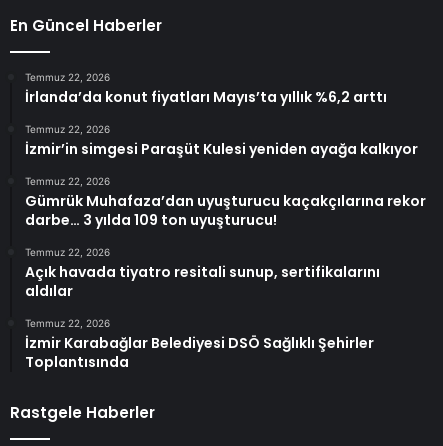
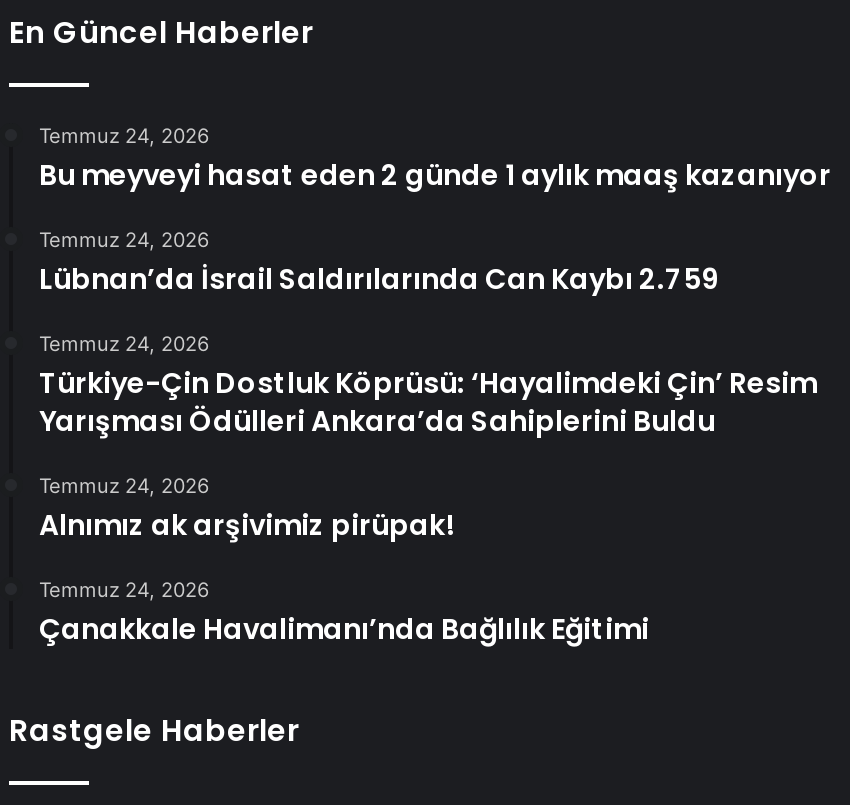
- Temmuz 22, 2026
- İrlanda’da konut fiyatları Mayıs’ta yıllık %6,2 arttı
+ Temmuz 24, 2026
+ Bu meyveyi hasat eden 2 günde 1 aylık maaş kazanıyor

- Temmuz 22, 2026
- İzmir’in simgesi Paraşüt Kulesi yeniden ayağa kalkıyor
+ Temmuz 24, 2026
+ Lübnan’da İsrail Saldırılarında Can Kaybı 2.759

- Temmuz 22, 2026
- Gümrük Muhafaza’dan uyuşturucu kaçakçılarına rekor
- darbe… 3 yılda 109 ton uyuşturucu!
+ Temmuz 24, 2026
+ Türkiye-Çin Dostluk Köprüsü: ‘Hayalimdeki Çin’ Resim
+ Yarışması Ödülleri Ankara’da Sahiplerini Buldu

- Temmuz 22, 2026
- Açık havada tiyatro resitali sunup, sertifikalarını
- aldılar
+ Temmuz 24, 2026
+ Alnımız ak arşivimiz pirüpak!

- Temmuz 22, 2026
- İzmir Karabağlar Belediyesi DSÖ Sağlıklı Şehirler
- Toplantısında
+ Temmuz 24, 2026
+ Çanakkale Havalimanı’nda Bağlılık Eğitimi
